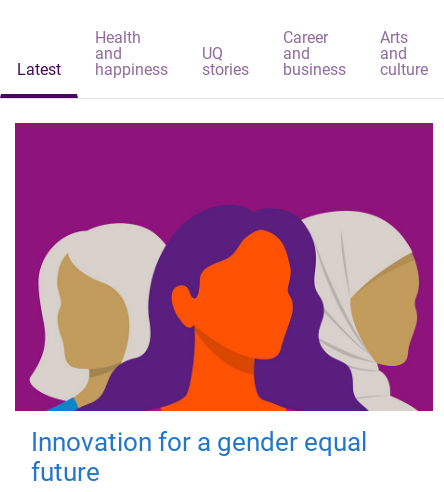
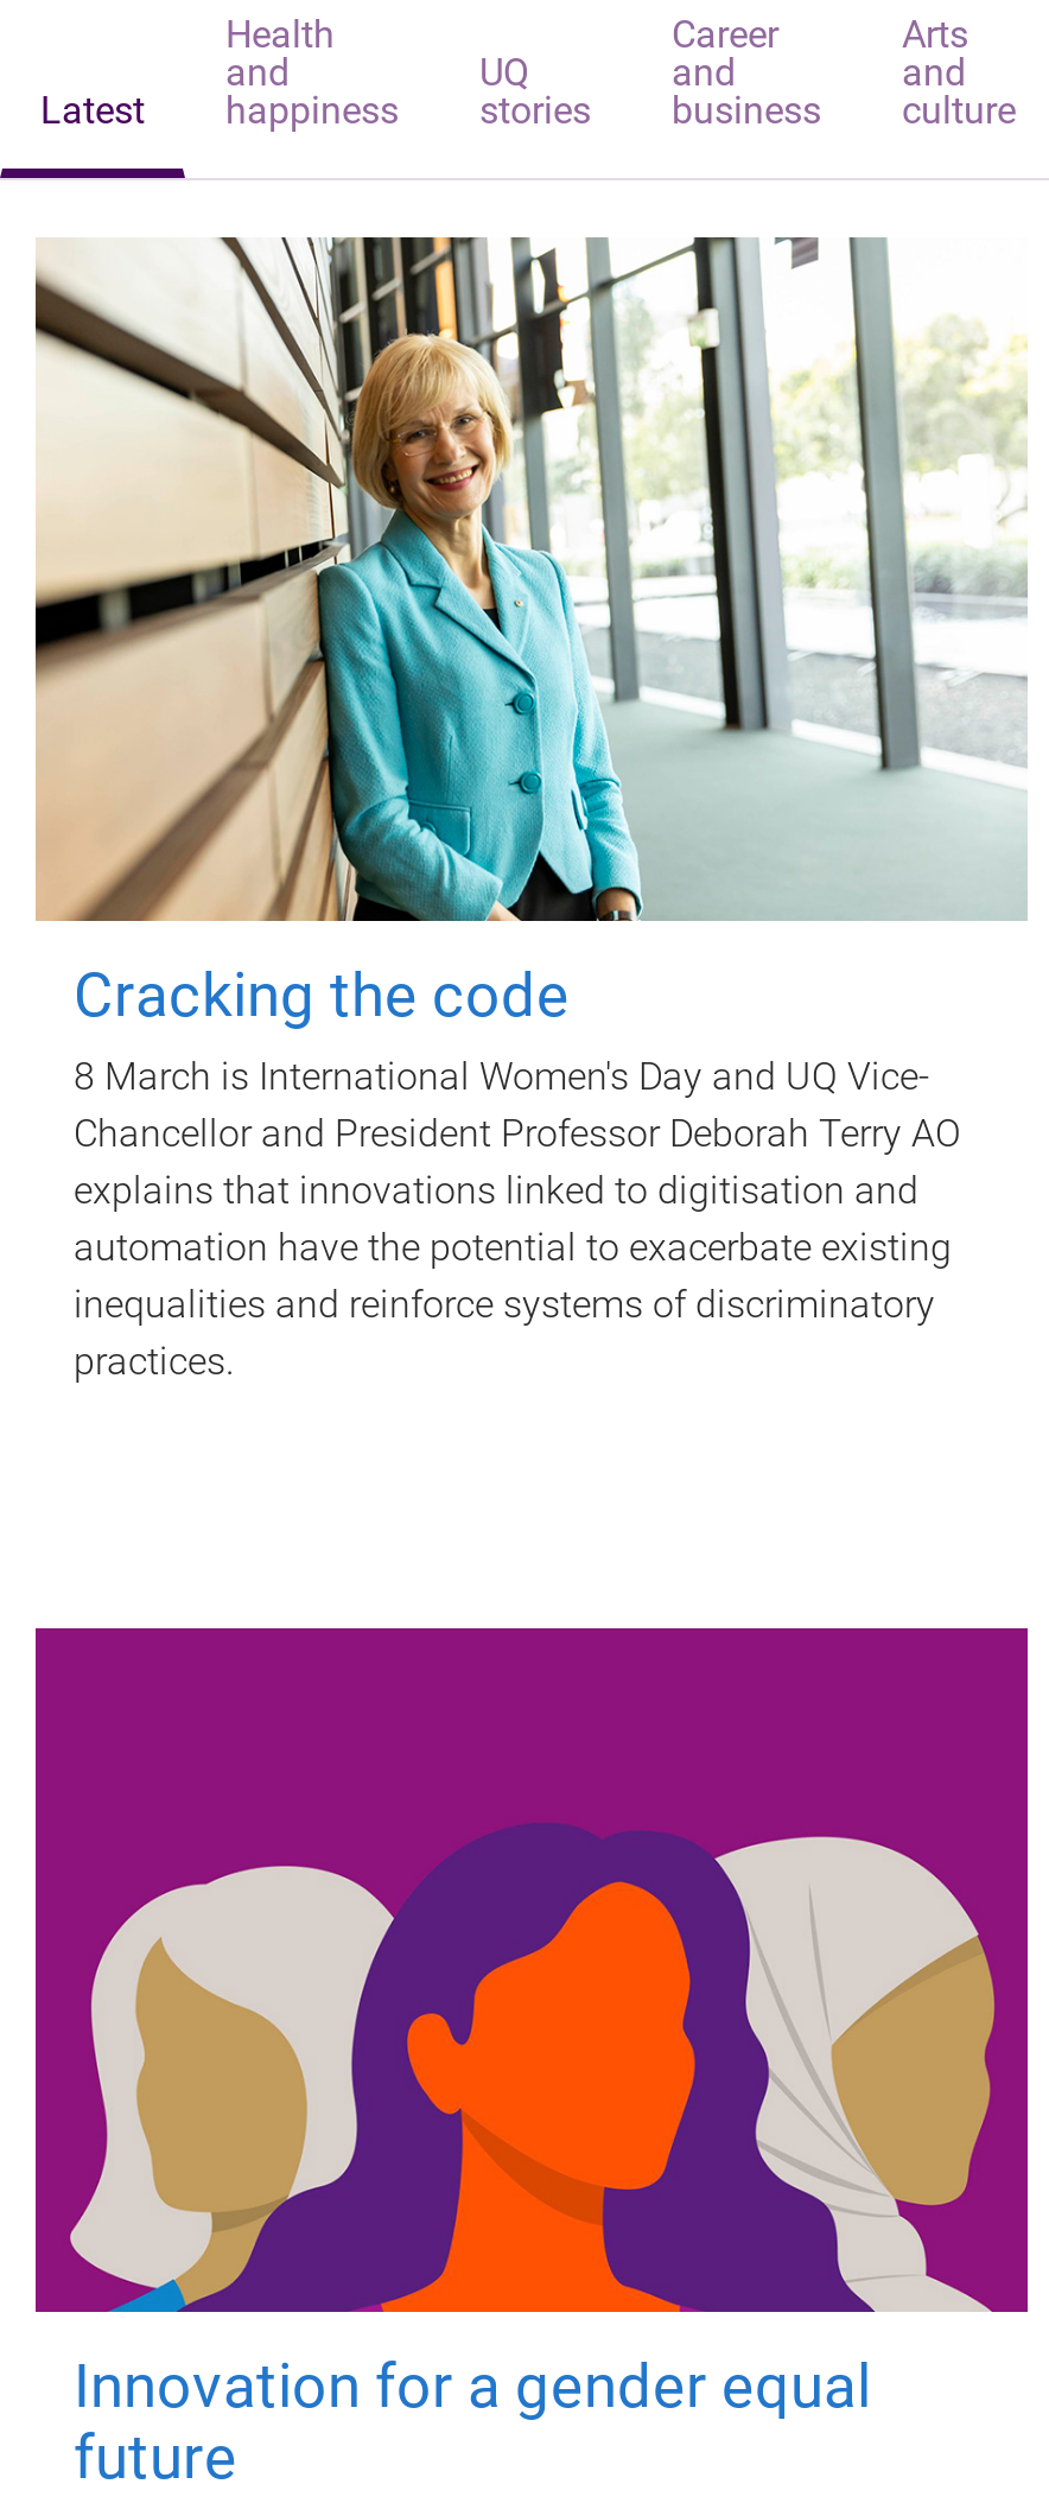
+ [image]
+ Cracking the code
+ 8 March is International Women's Day and UQ Vice-
+ Chancellor and President Professor Deborah Terry AO
+ explains that innovations linked to digitisation and
+ automation have the potential to exacerbate existing
+ inequalities and reinforce systems of discriminatory
+ practices.
